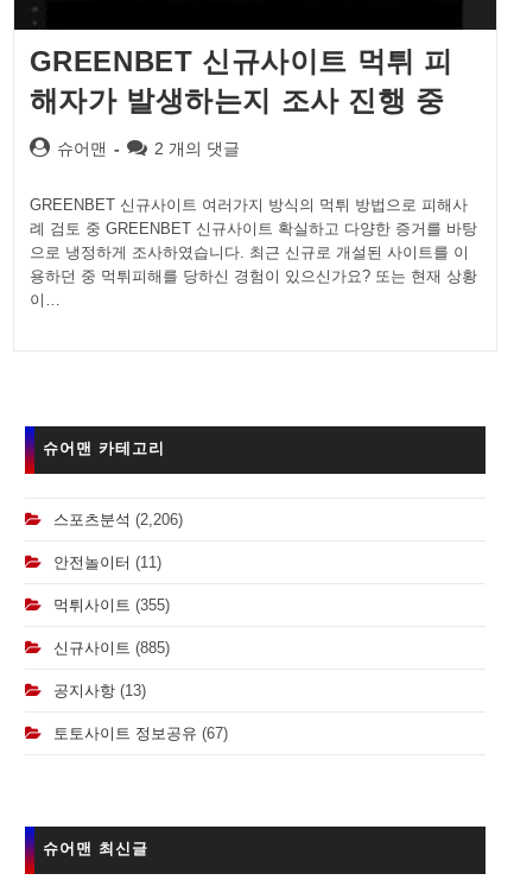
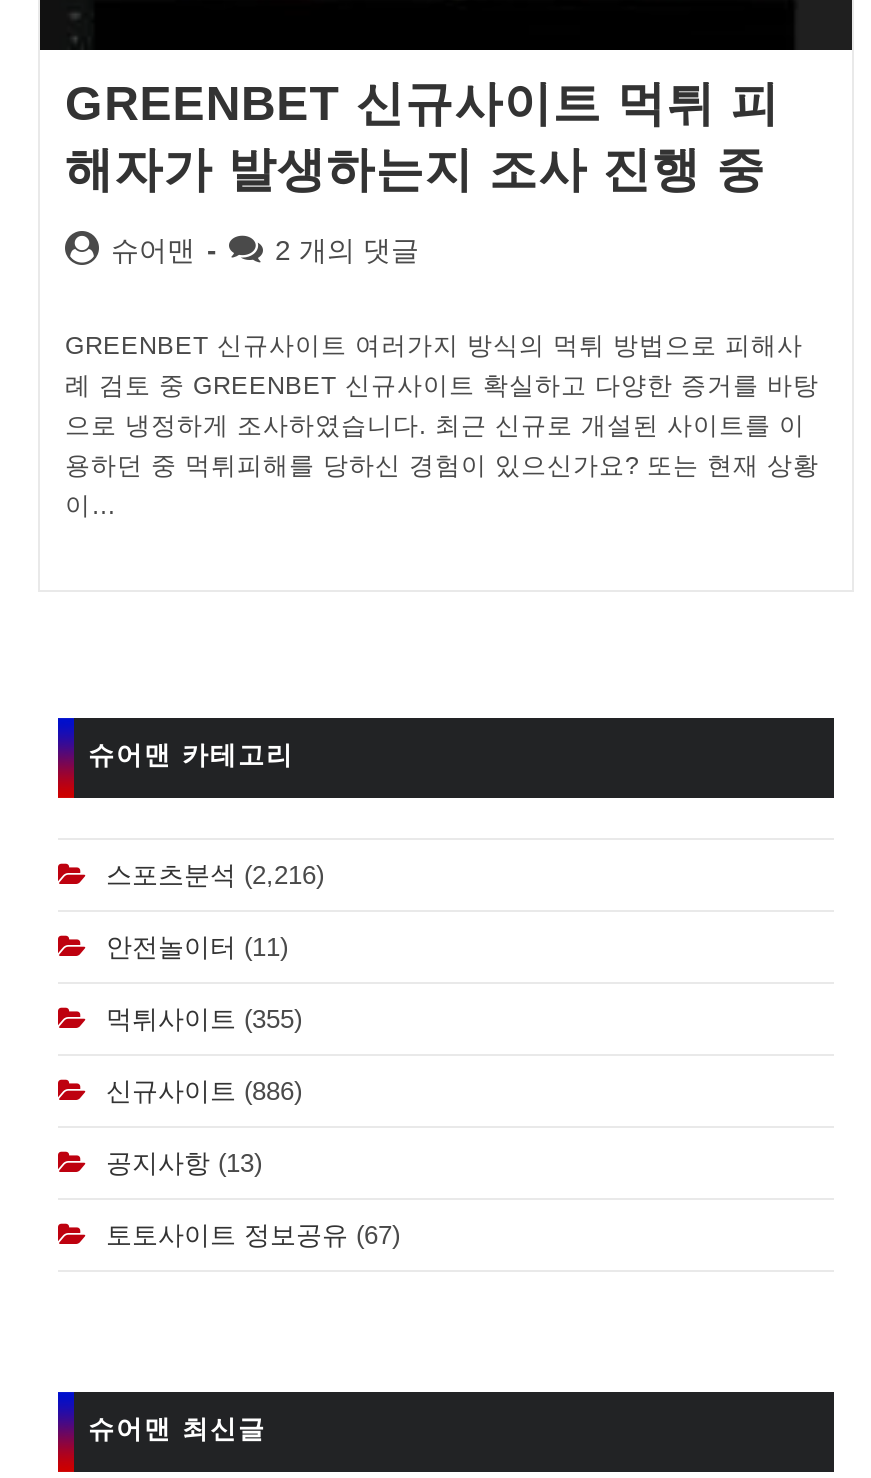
- 스포츠분석 (2,206)
+ 스포츠분석 (2,216)

- 신규사이트 (885)
+ 신규사이트 (886)
